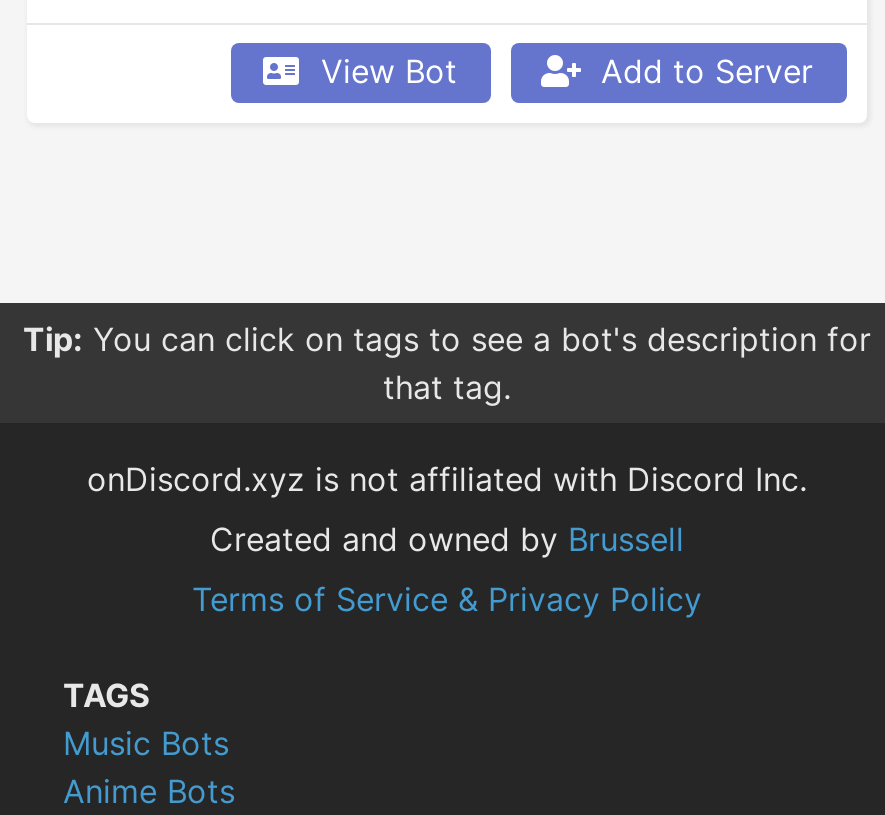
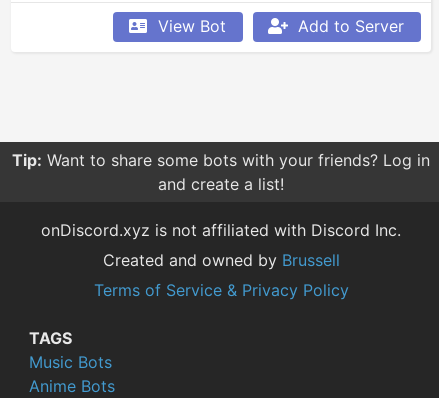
- Tip: You can click on tags to see a bot's description for
- that tag.
+ Tip: Want to share some bots with your friends? Log in
+ and create a list!
